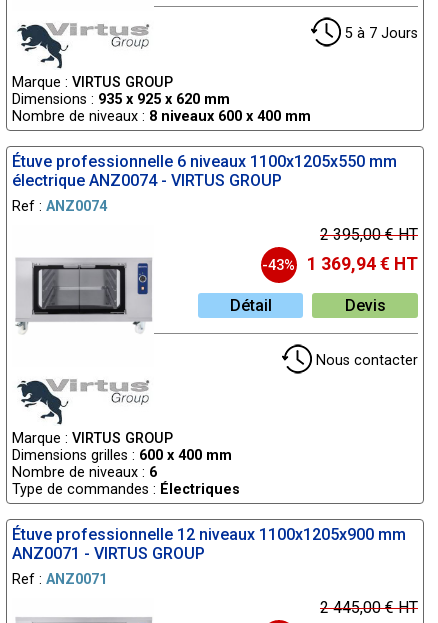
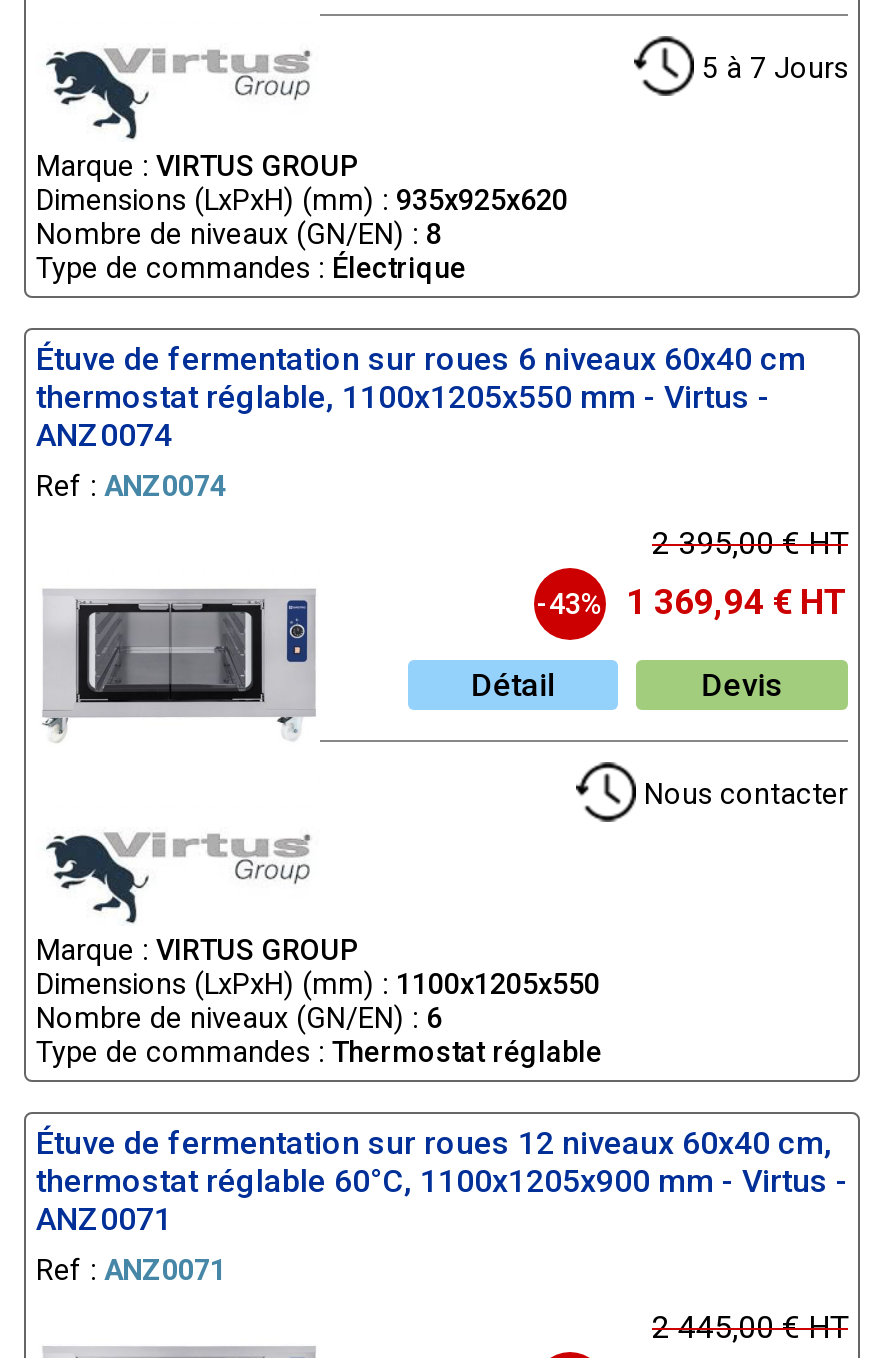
- Dimensions : 935 x 925 x 620 mm
- Nombre de niveaux : 8 niveaux 600 x 400 mm
+ Dimensions (LxPxH) (mm) : 935x925x620
+ Nombre de niveaux (GN/EN) : 8
+ Type de commandes : Électrique

- Étuve professionnelle 6 niveaux 1100x1205x550 mm
- électrique ANZ0074 - VIRTUS GROUP
+ Étuve de fermentation sur roues 6 niveaux 60x40 cm
+ thermostat réglable, 1100x1205x550 mm - Virtus -
+ ANZ0074

- Dimensions grilles : 600 x 400 mm
- Nombre de niveaux : 6
- Type de commandes : Électriques
+ Dimensions (LxPxH) (mm) : 1100x1205x550
+ Nombre de niveaux (GN/EN) : 6
+ Type de commandes : Thermostat réglable

- Étuve professionnelle 12 niveaux 1100x1205x900 mm
- ANZ0071 - VIRTUS GROUP
+ Étuve de fermentation sur roues 12 niveaux 60x40 cm,
+ thermostat réglable 60°C, 1100x1205x900 mm - Virtus -
+ ANZ0071
